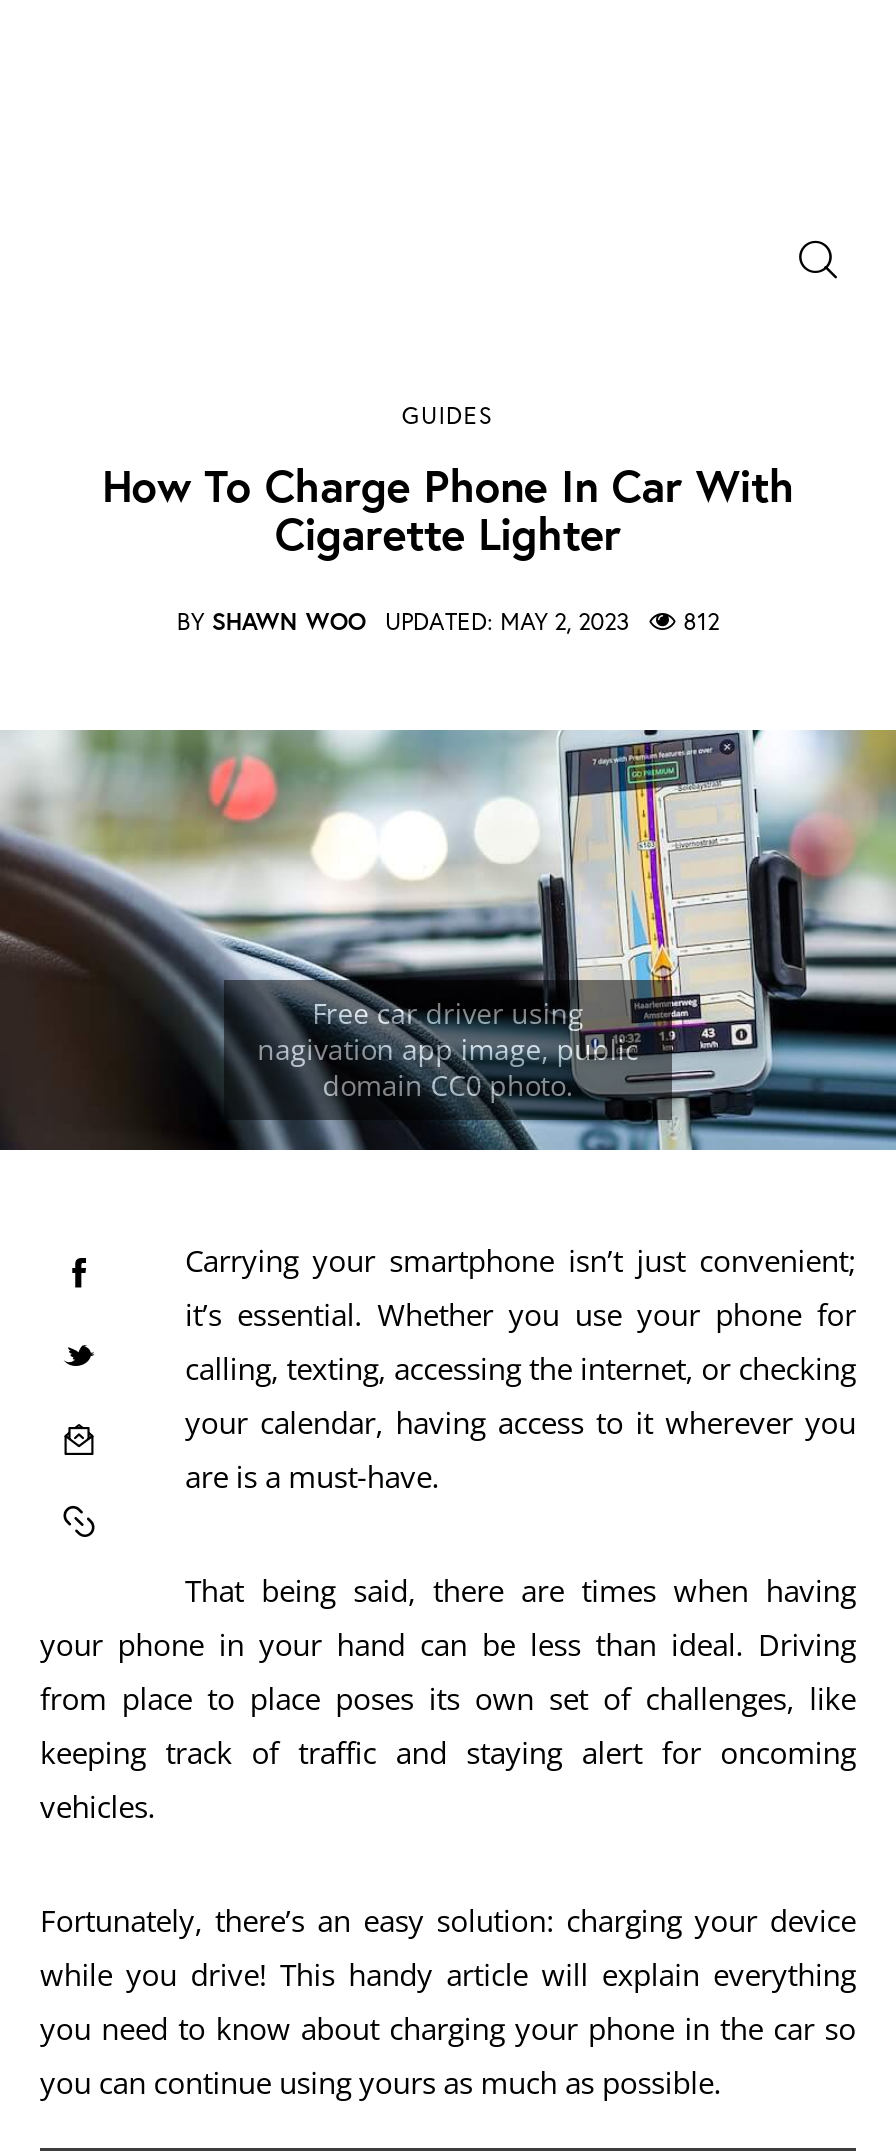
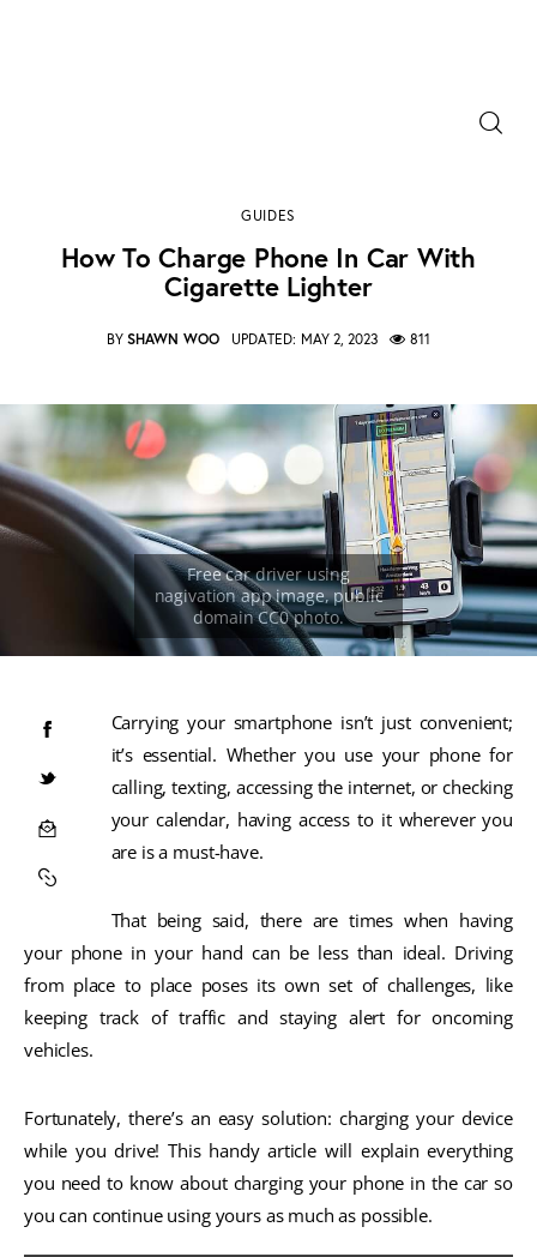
- BY SHAWN WOO UPDATED: MAY 2, 2023 812
+ BY SHAWN WOO UPDATED: MAY 2, 2023 811
